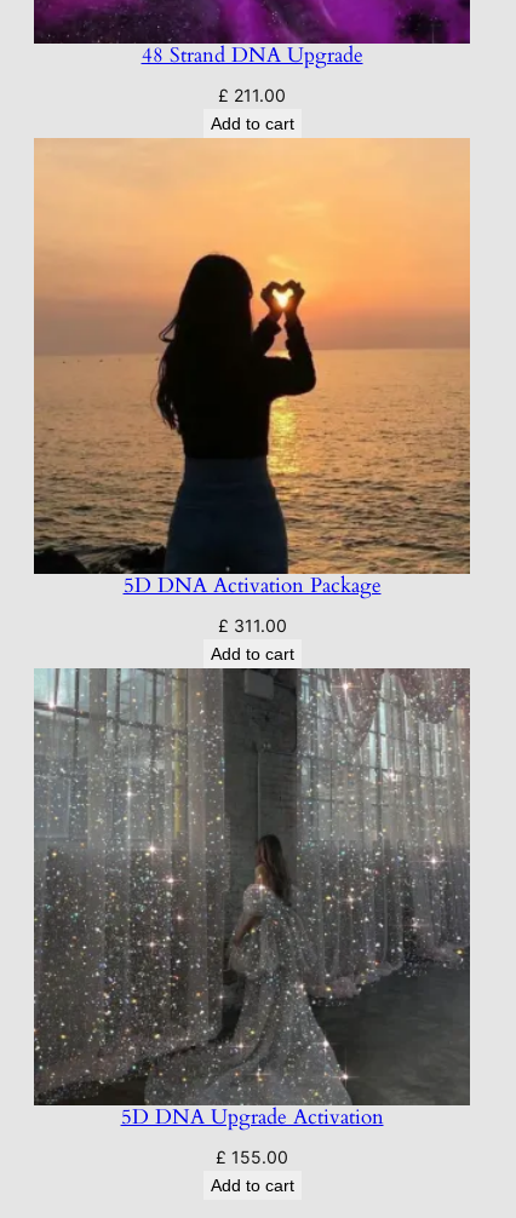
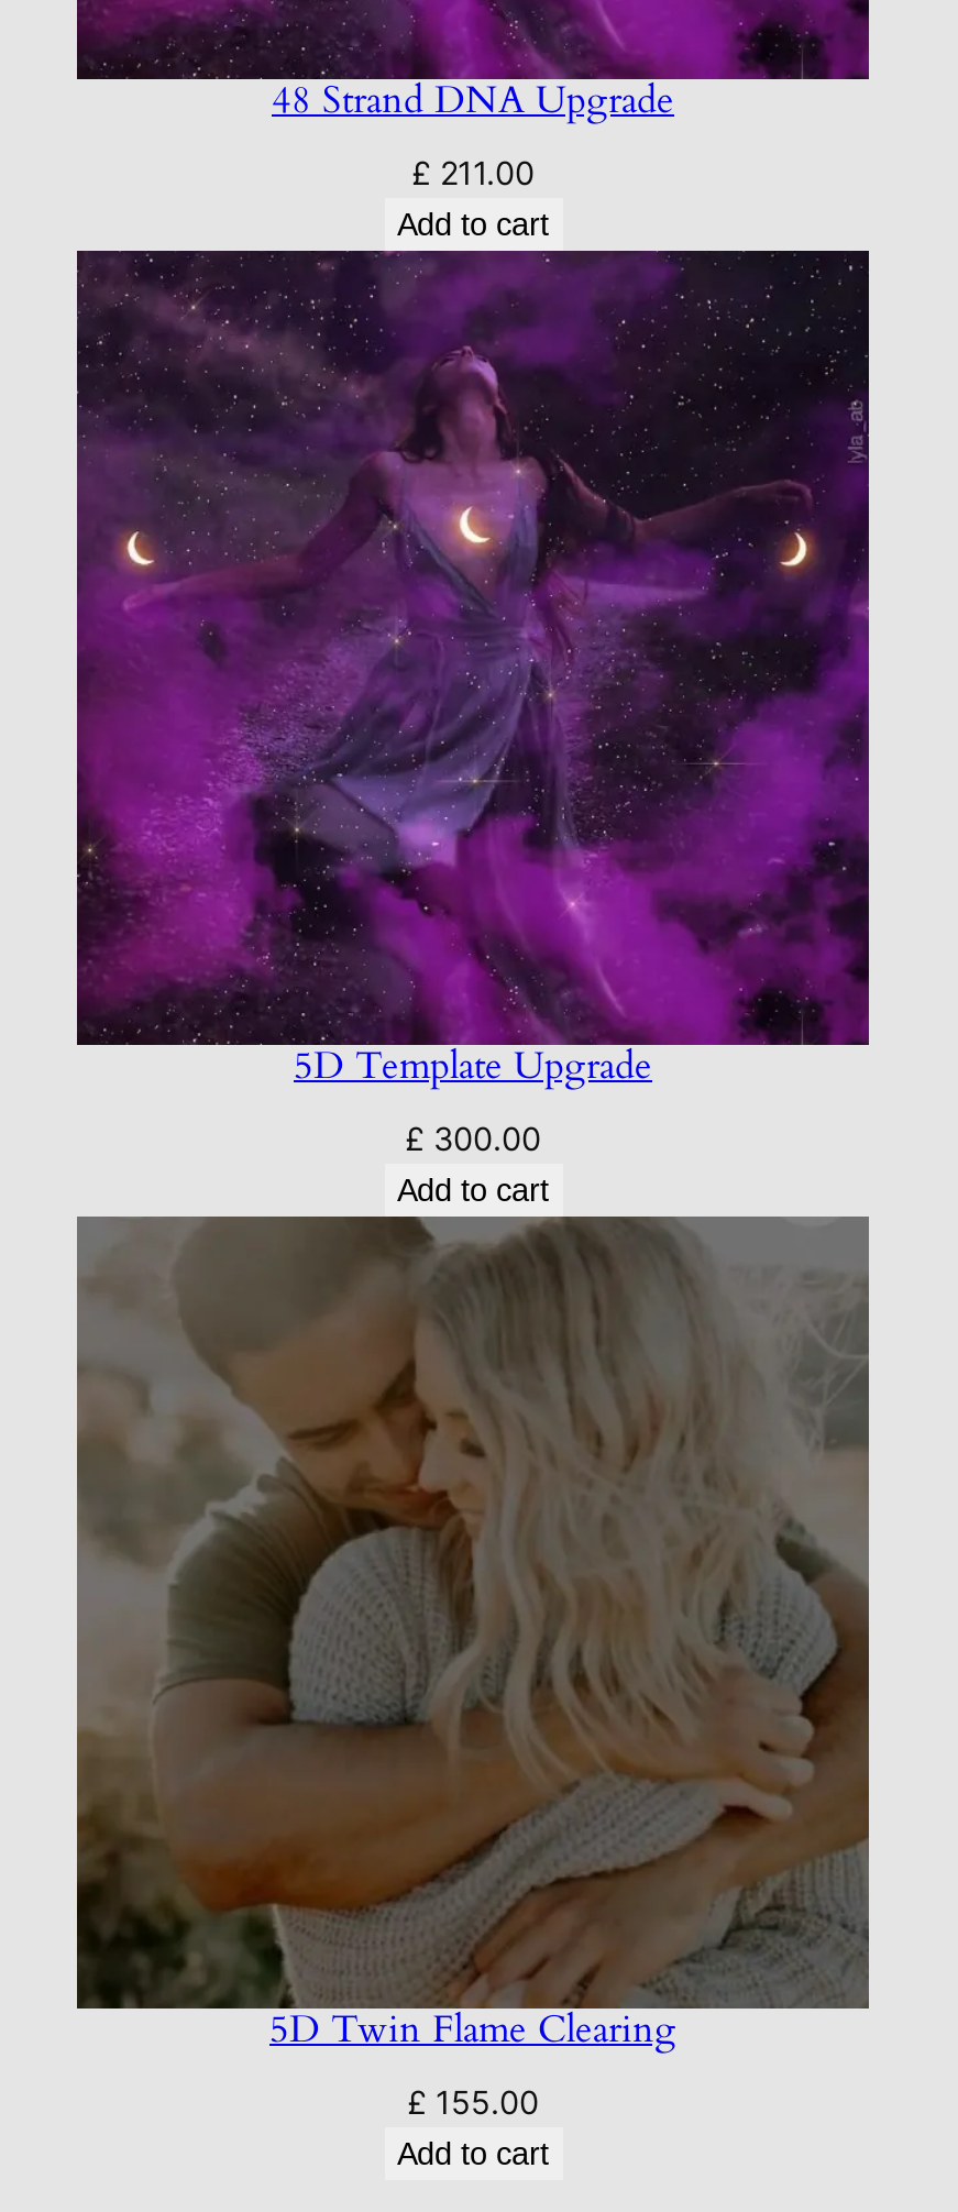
- [image]
- 5D DNA Activation Package
+ [image]
+ 5D Template Upgrade

- £311.00
+ £300.00

- [image]
- 5D DNA Upgrade Activation
+ [image]
+ 5D Twin Flame Clearing
